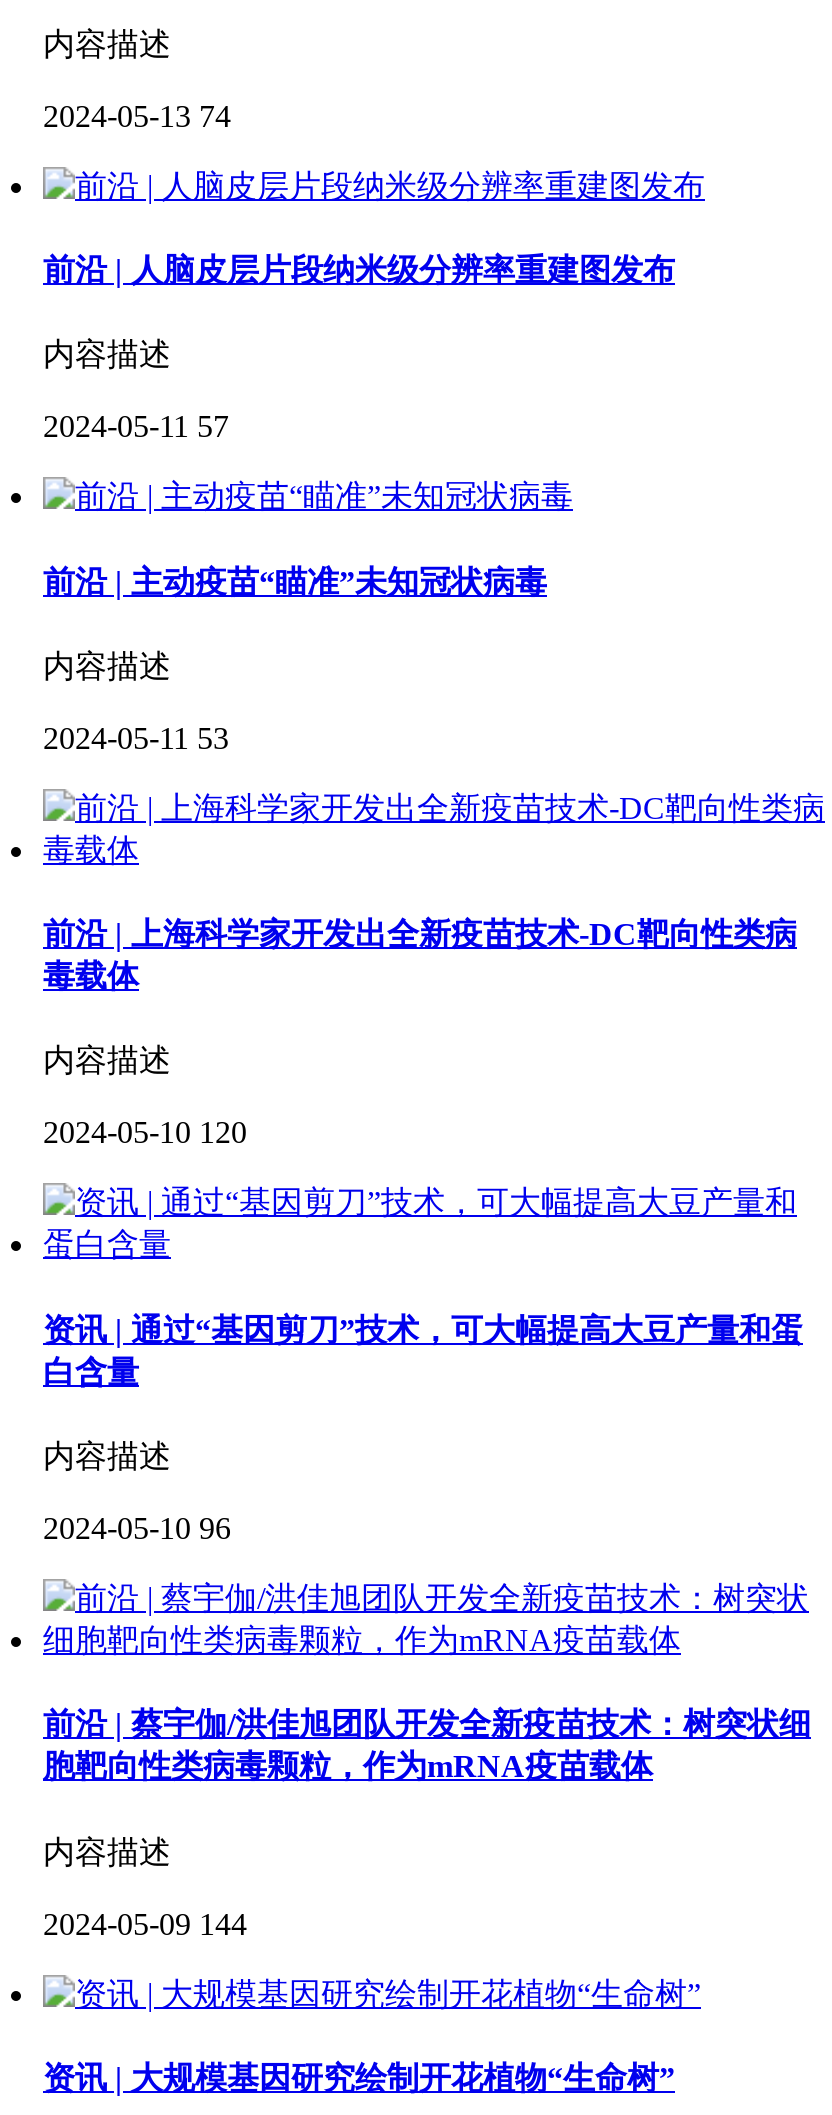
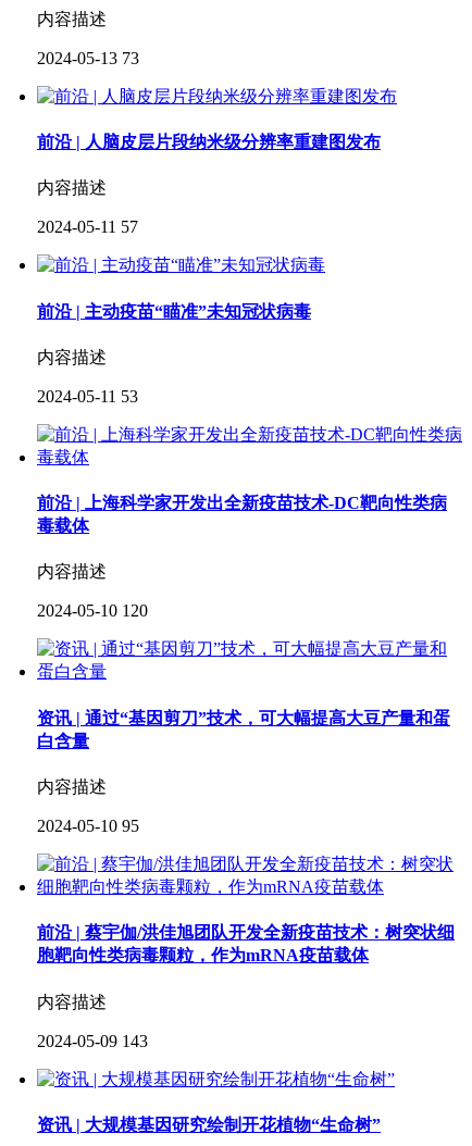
- 2024-05-13 74
+ 2024-05-13 73

- 2024-05-10 96
+ 2024-05-10 95

- 2024-05-09 144
+ 2024-05-09 143
